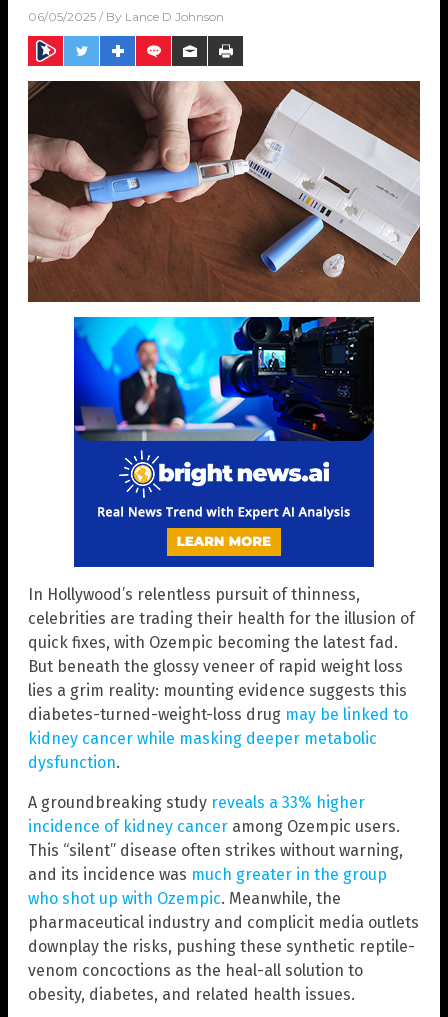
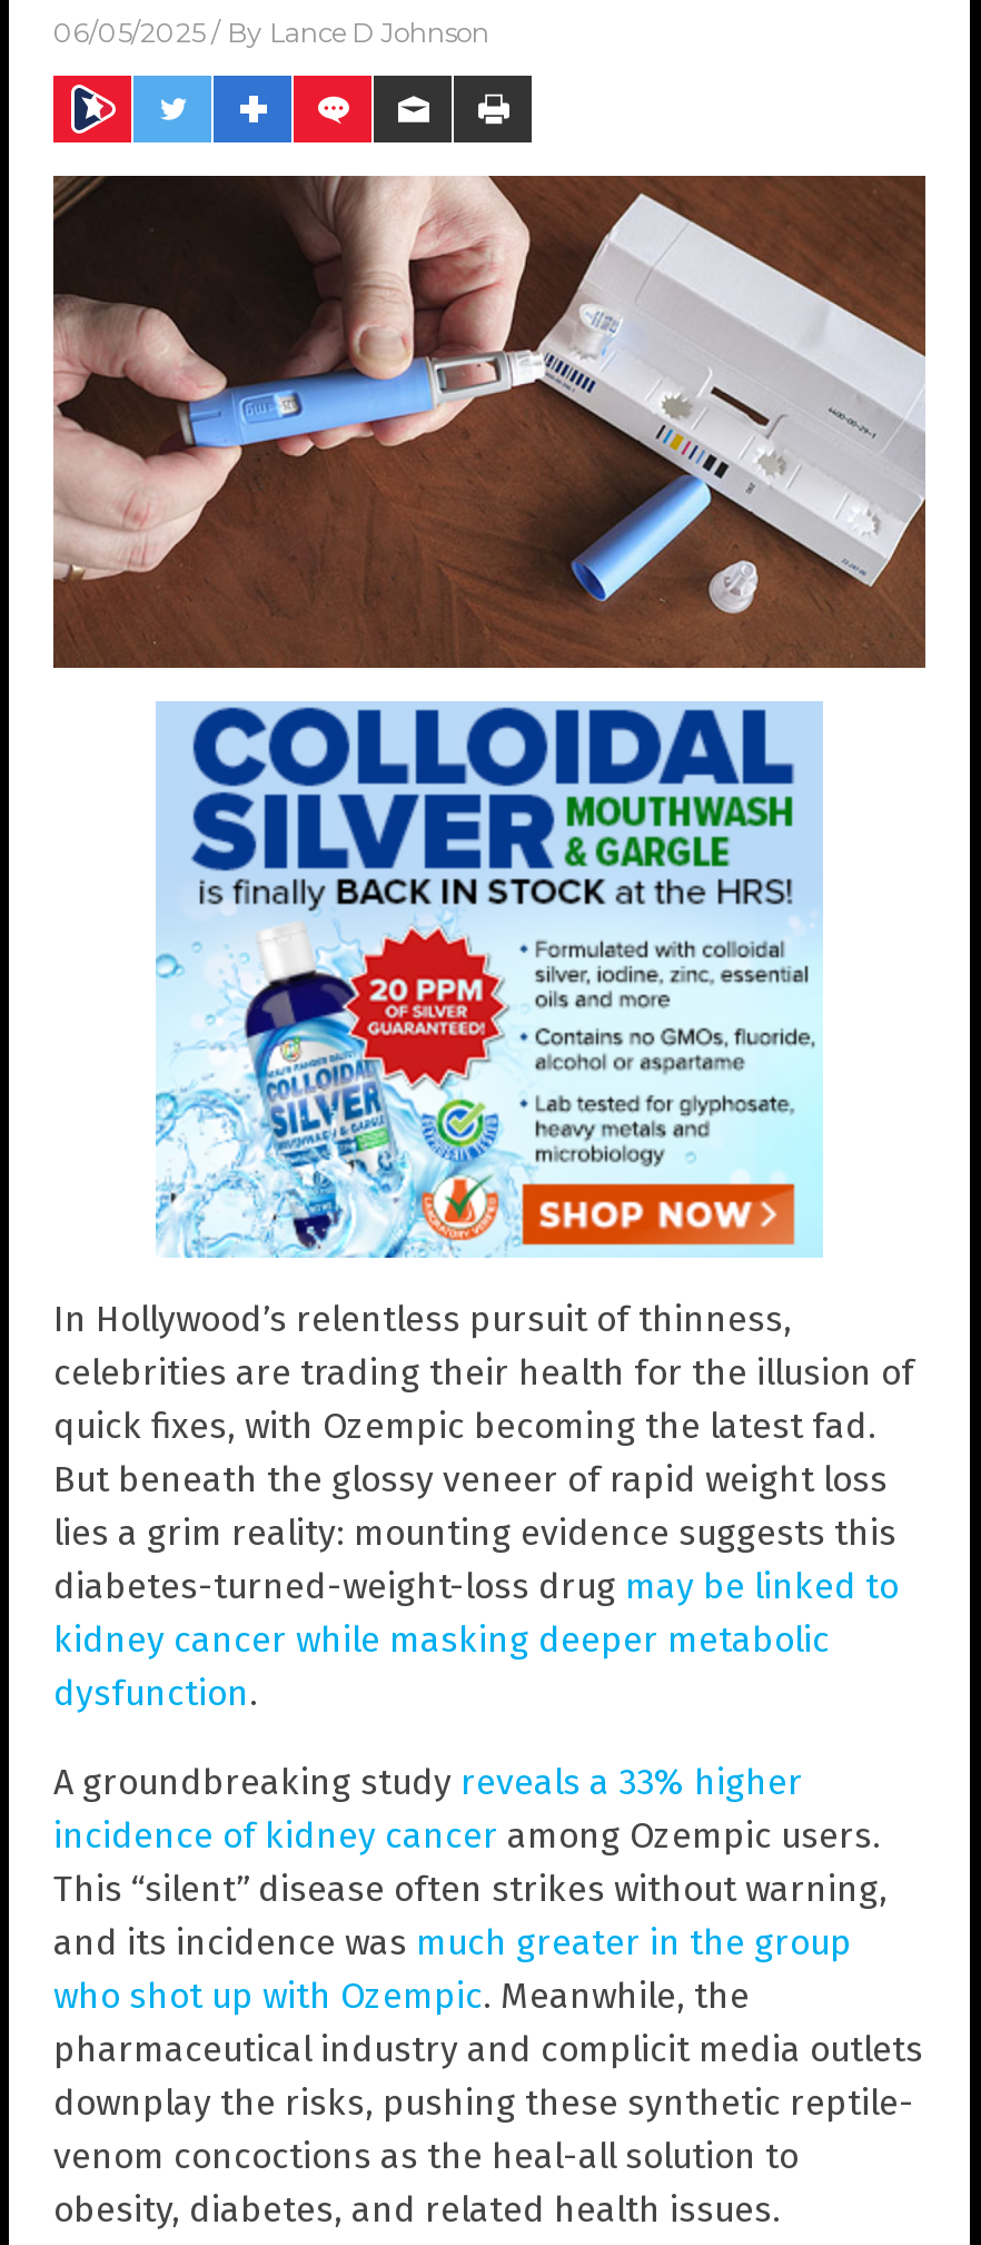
- [image]
+ [image]
